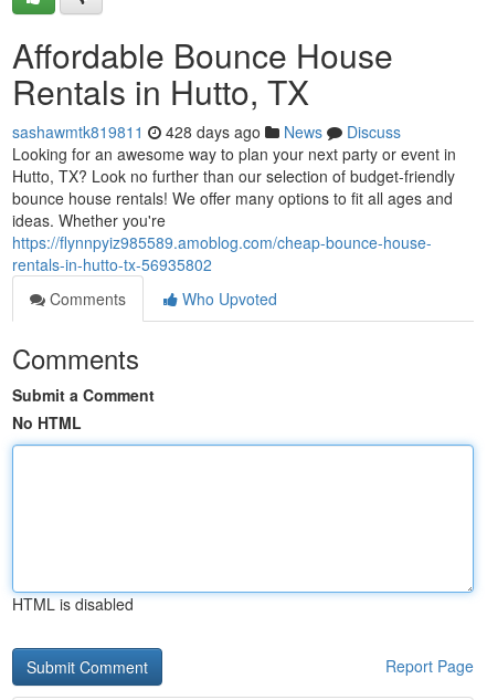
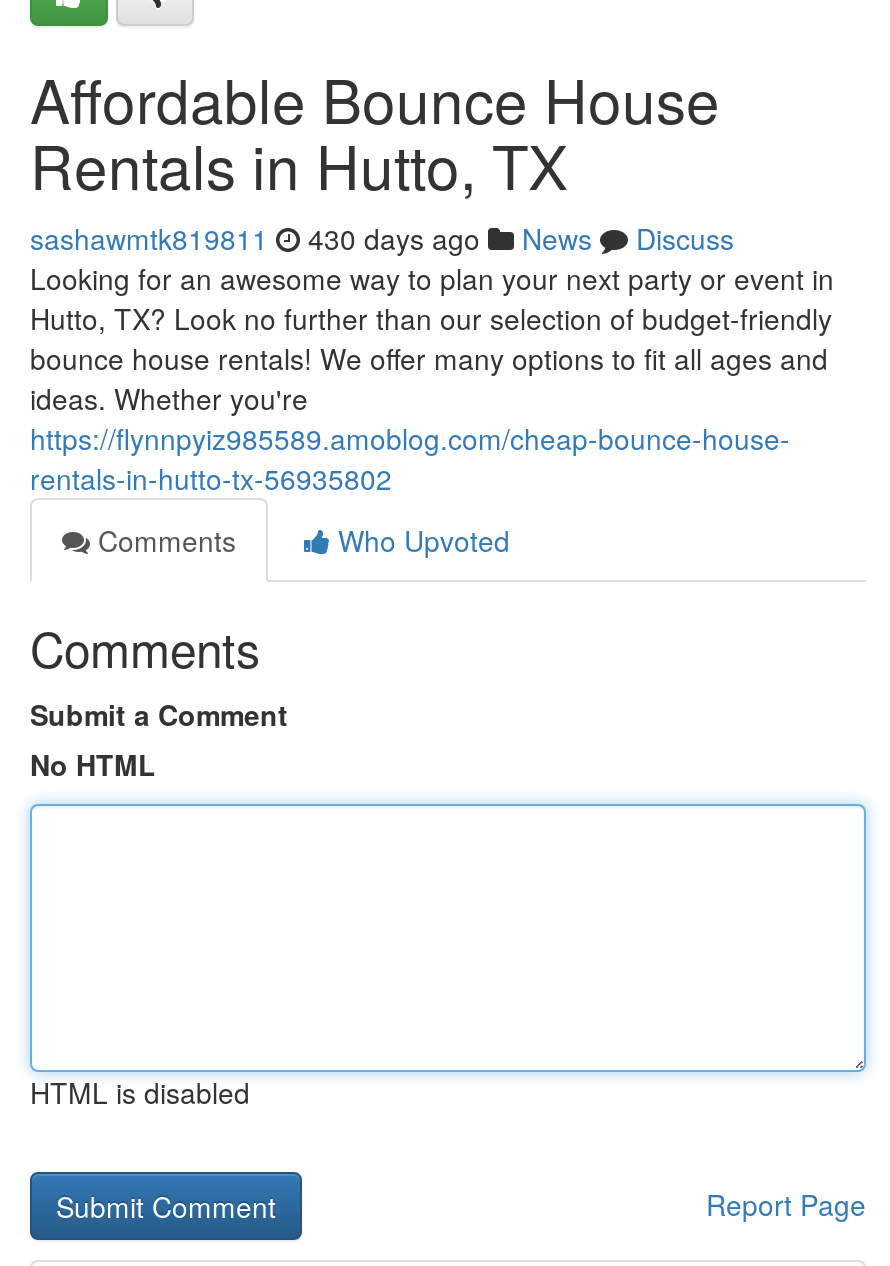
- sashawmtk819811 428 days ago News Discuss
+ sashawmtk819811 430 days ago News Discuss
